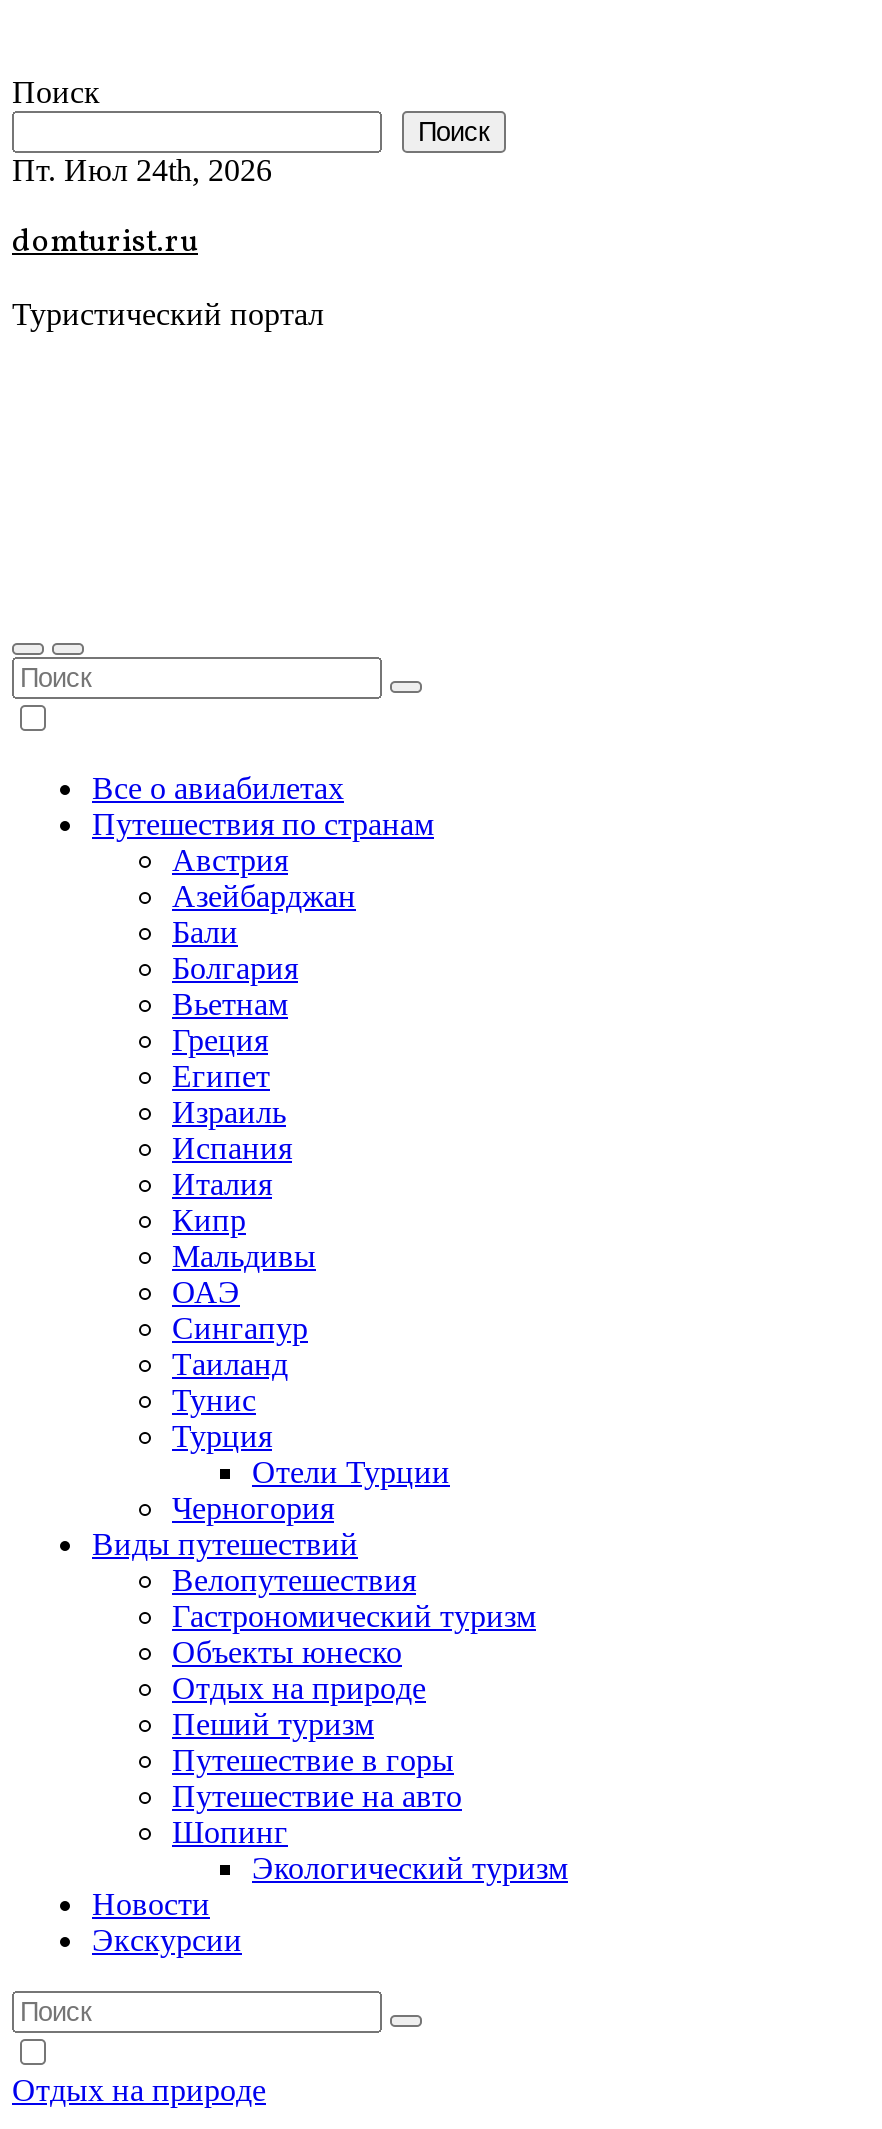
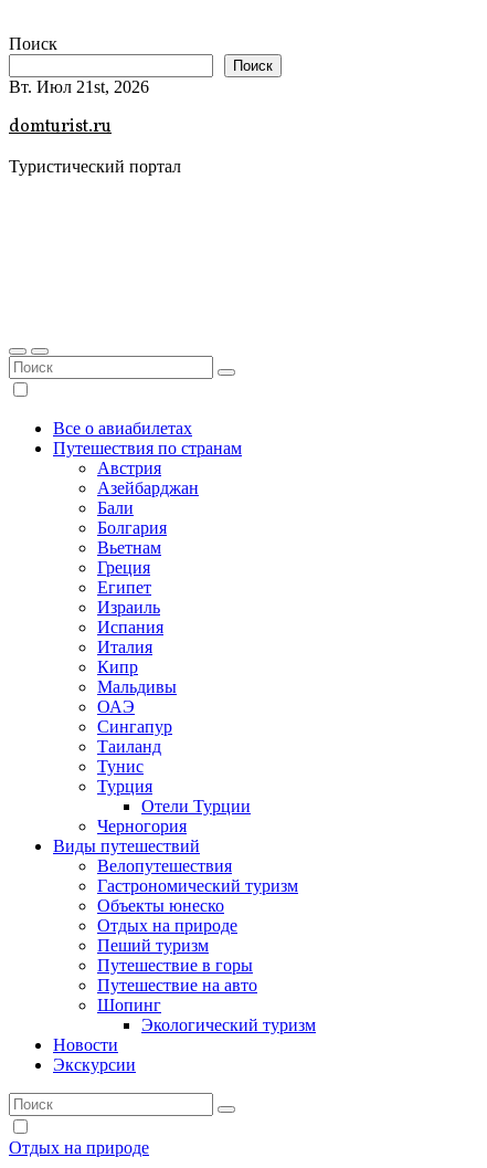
- Пт. Июл 24th, 2026
+ Вт. Июл 21st, 2026
